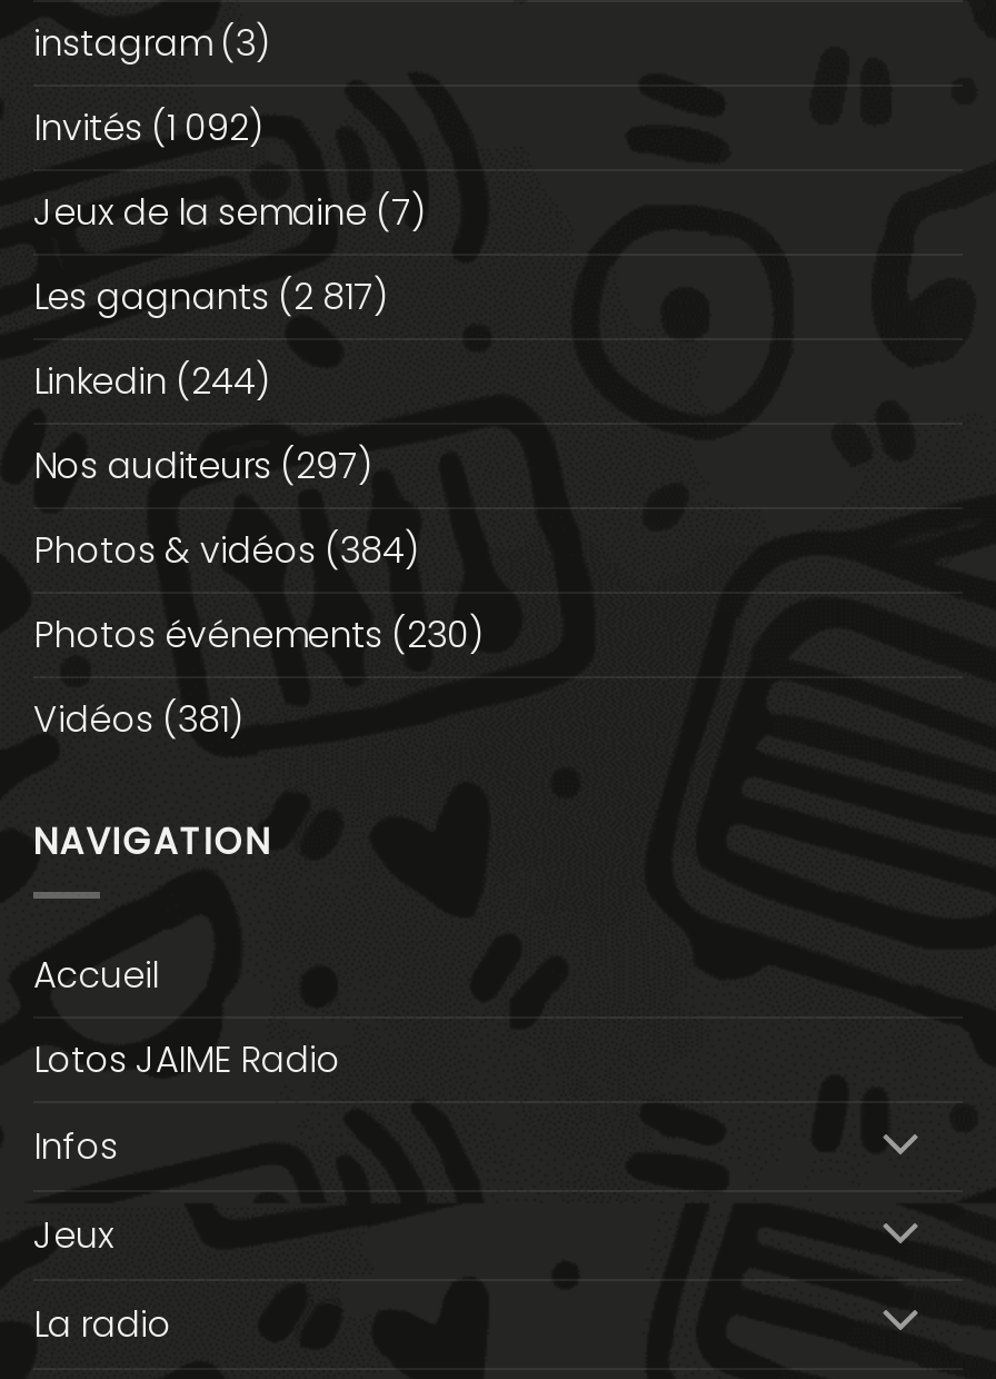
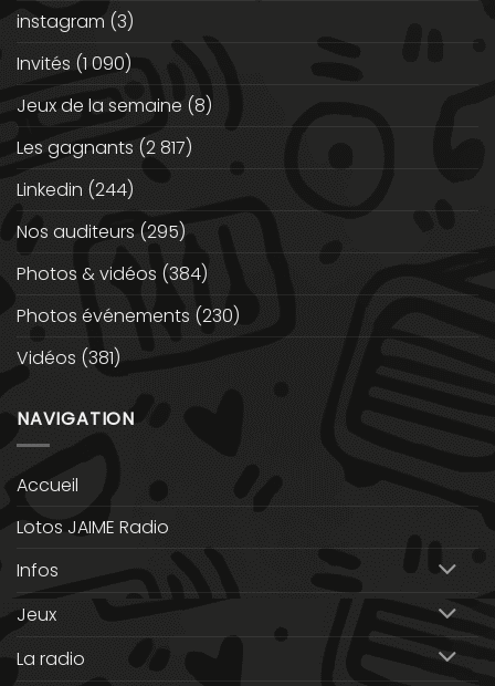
- Invités (1 092)
+ Invités (1 090)

- Jeux de la semaine (7)
+ Jeux de la semaine (8)

- Nos auditeurs (297)
+ Nos auditeurs (295)
